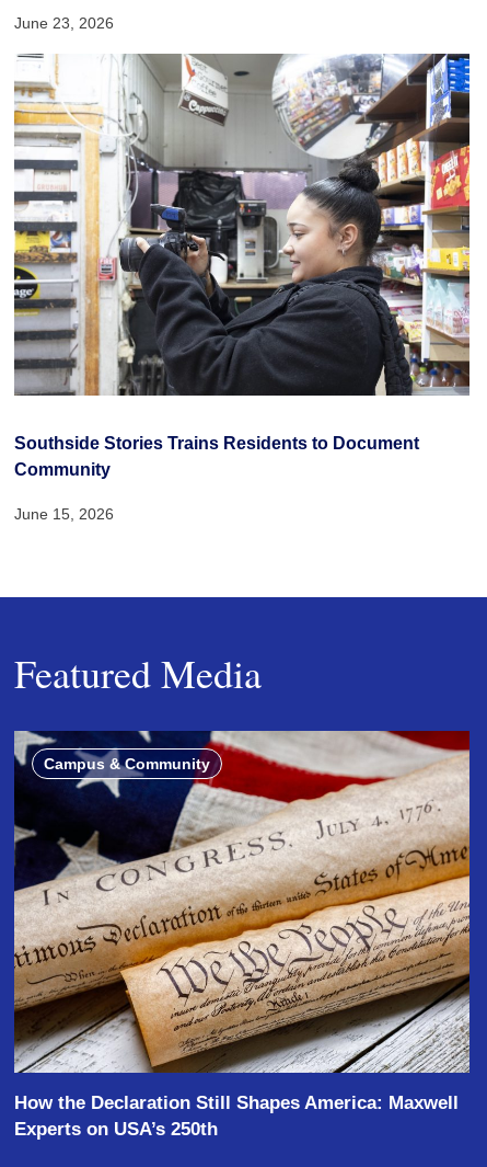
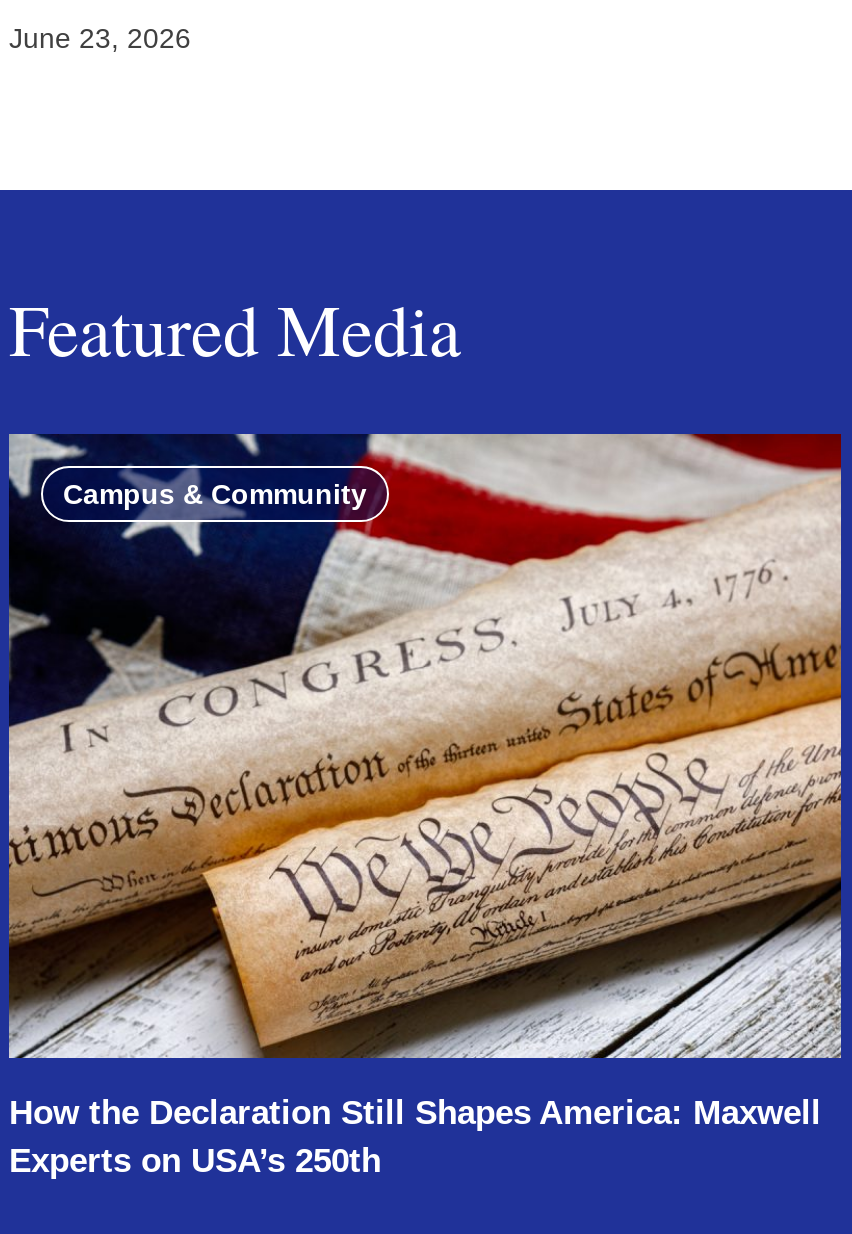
- [image]
- Southside Stories Trains Residents to Document
- Community
- June 15, 2026
